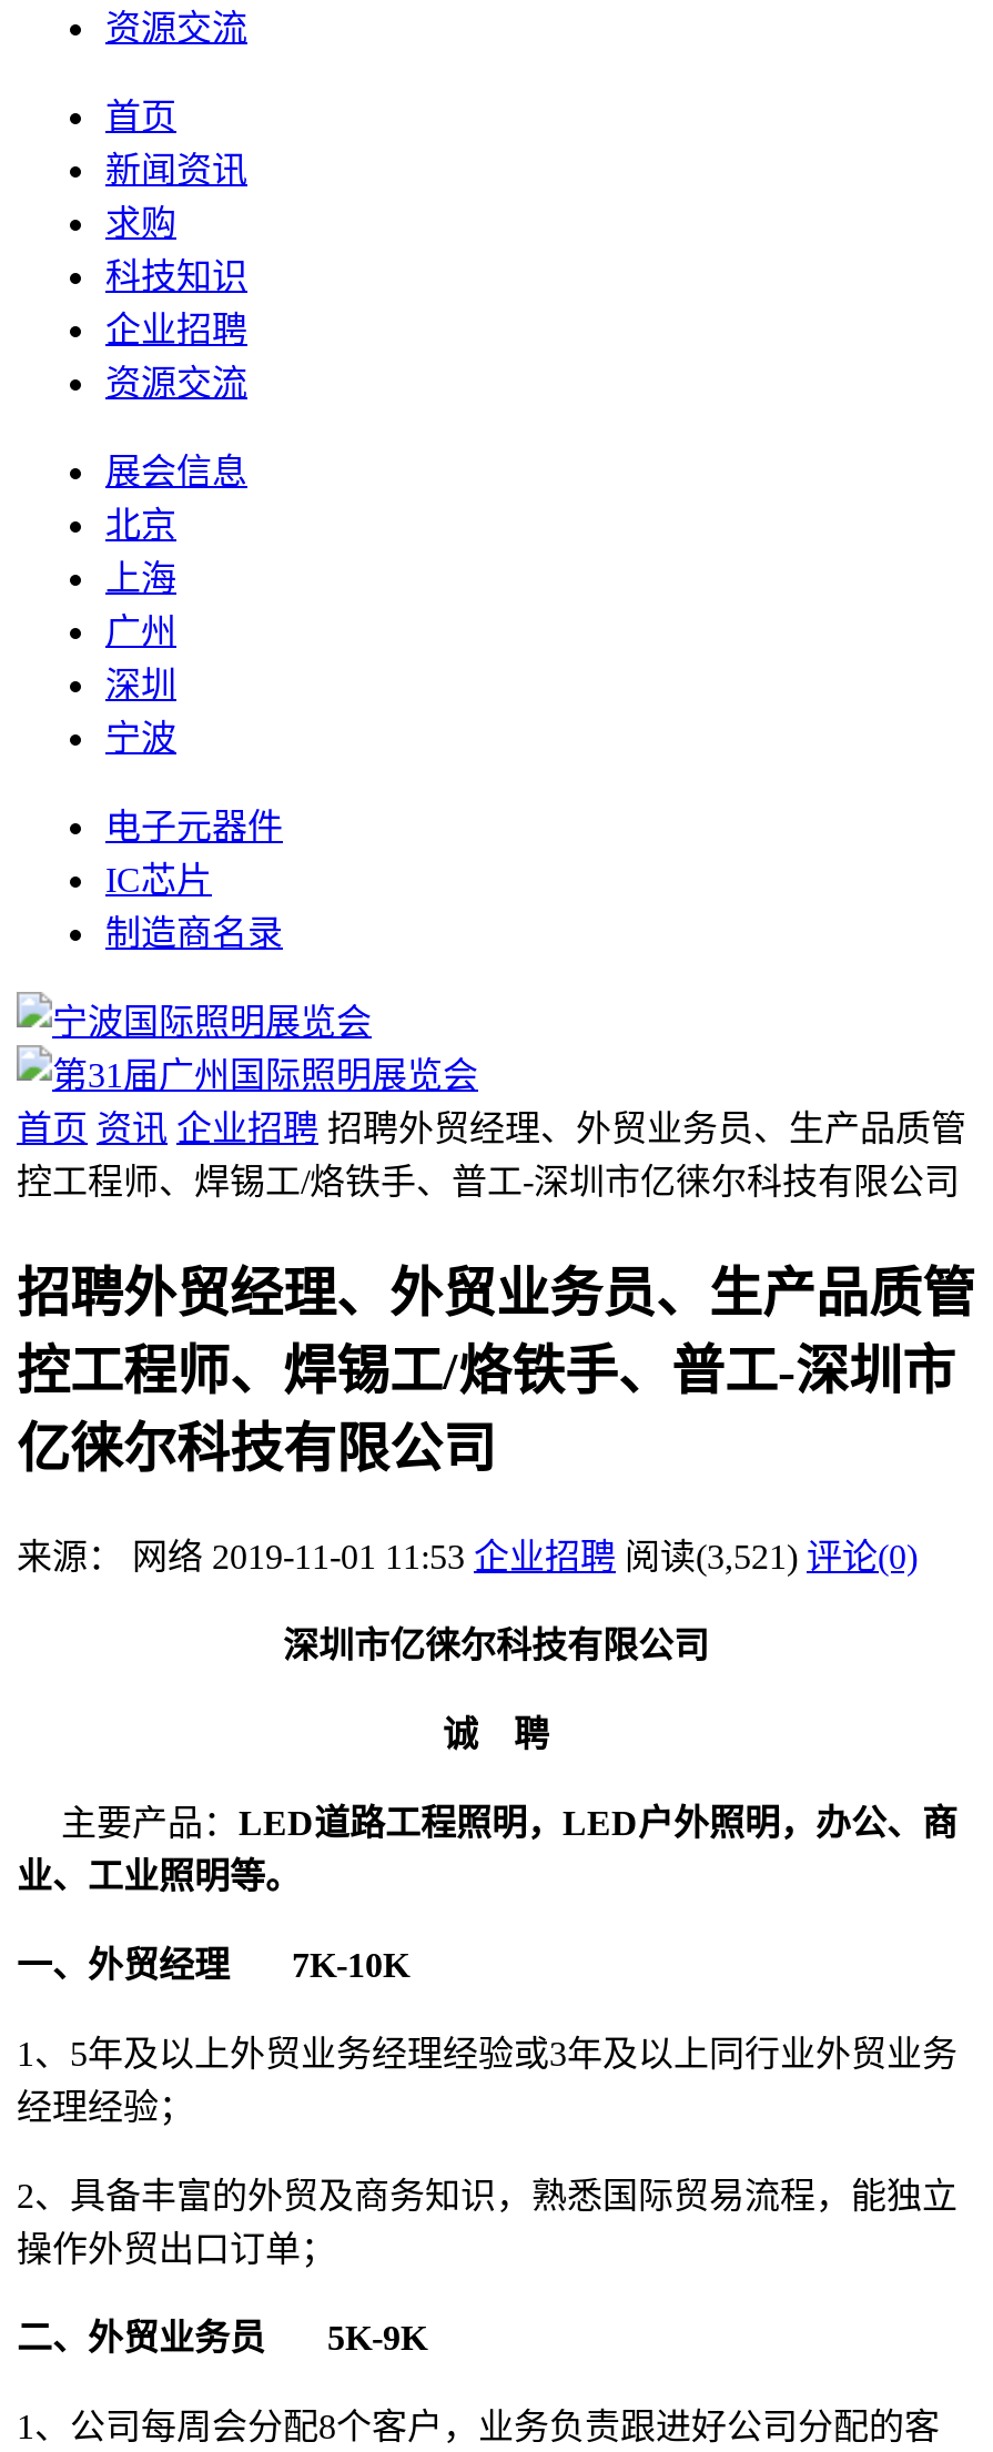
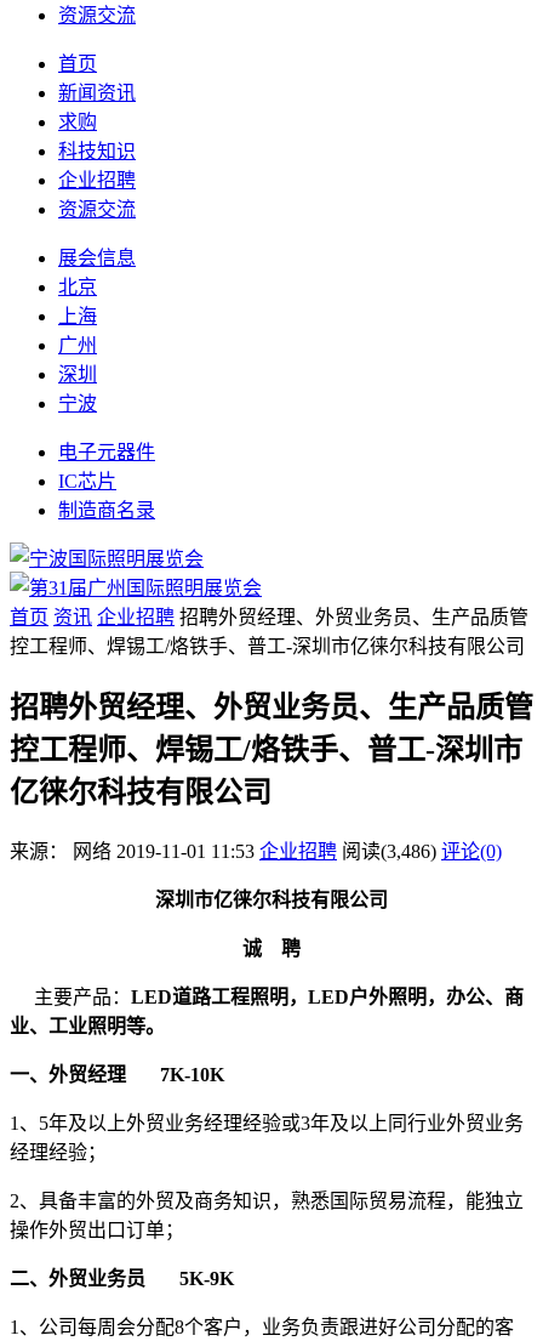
- 来源： 网络 2019-11-01 11:53 企业招聘 阅读(3,521) 评论(0)
+ 来源： 网络 2019-11-01 11:53 企业招聘 阅读(3,486) 评论(0)
